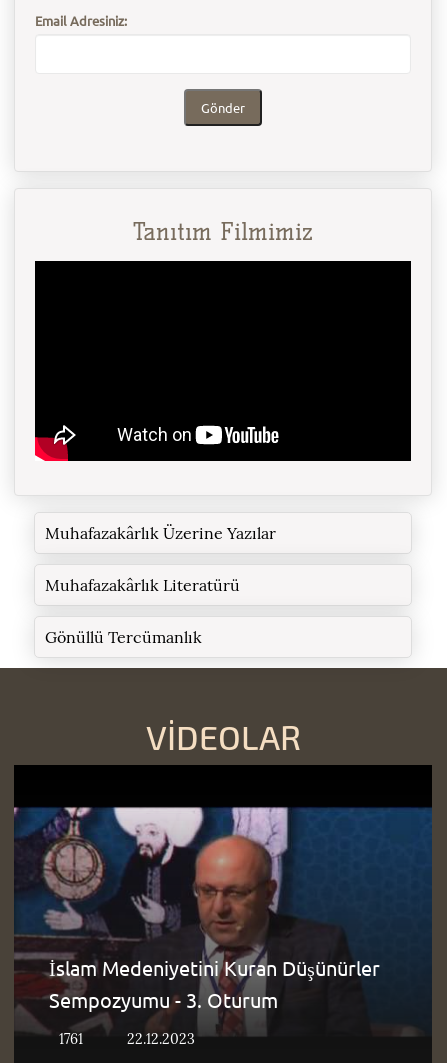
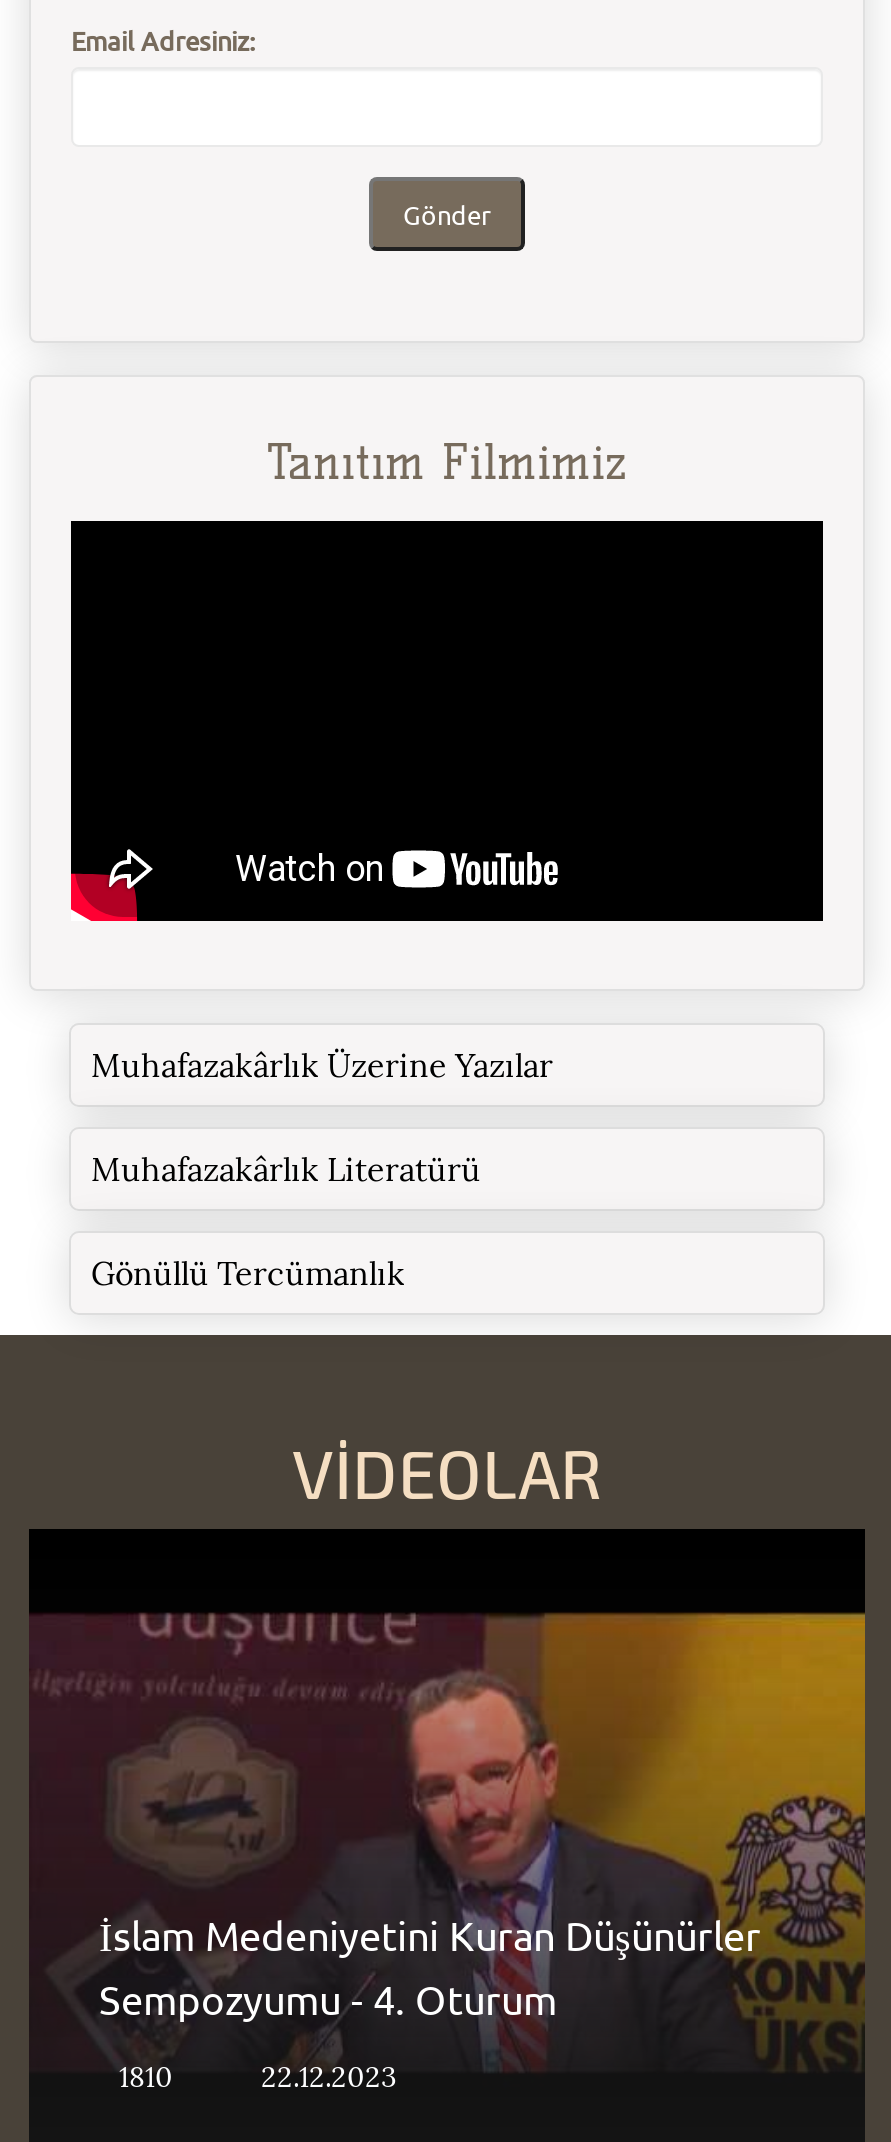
- [image]
- Sempozyumu - 3. Oturum
+ [image]
+ Sempozyumu - 4. Oturum

- 1761
+ 1810
